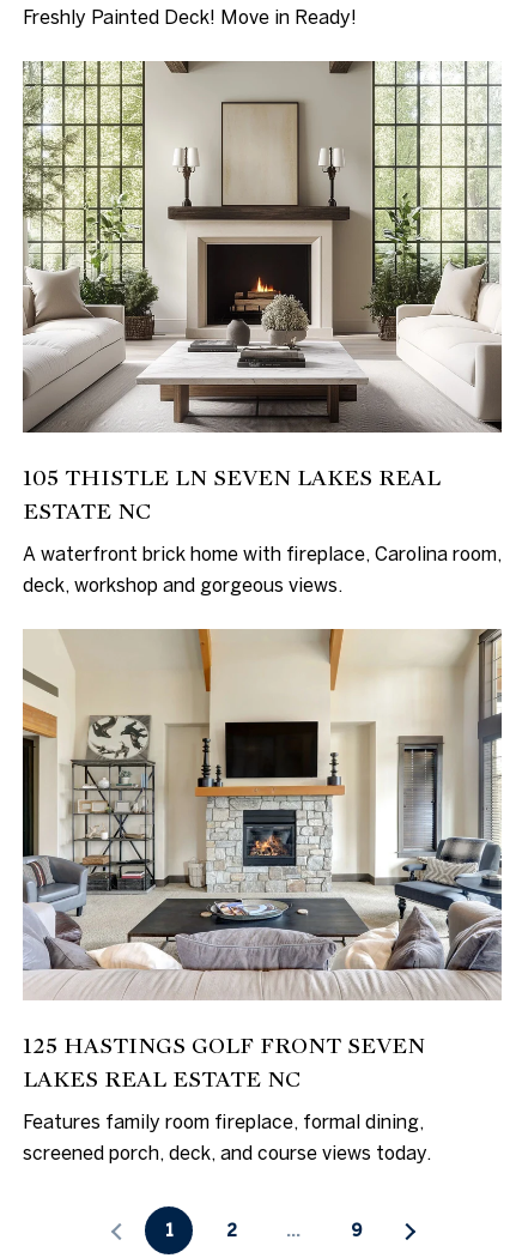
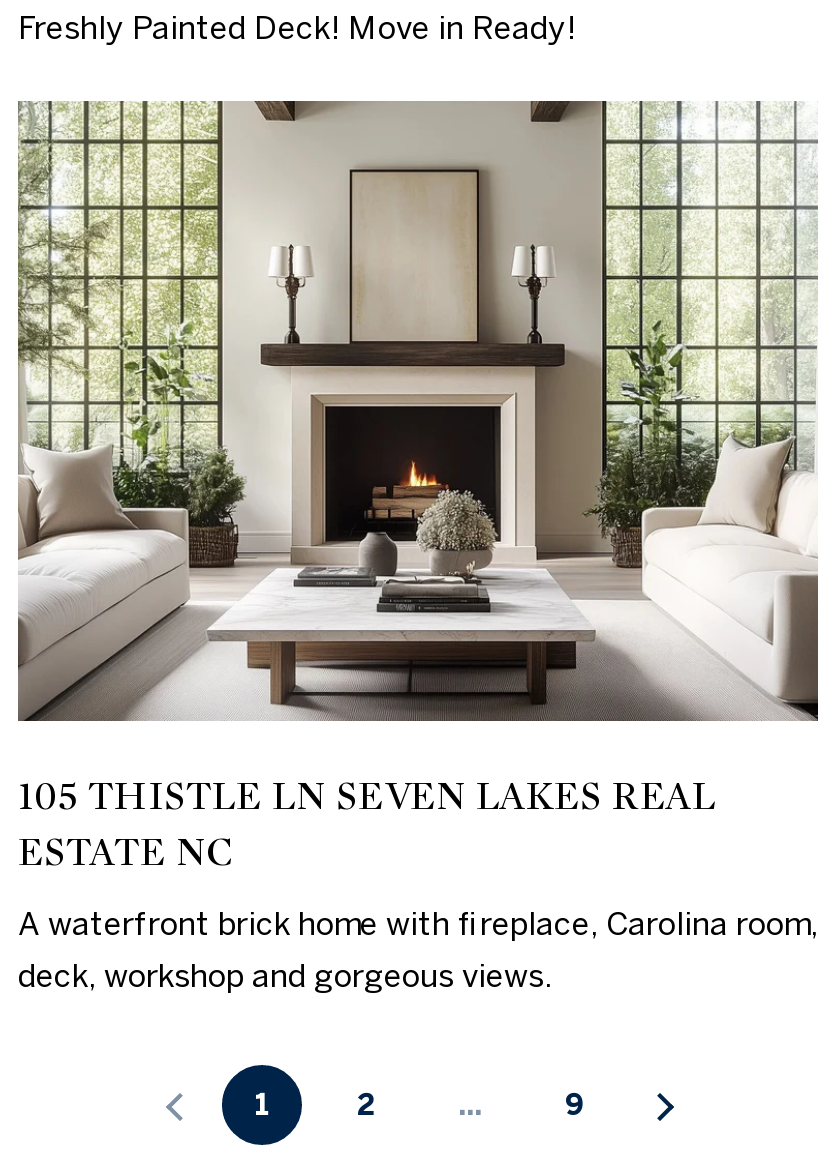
- [image]
- 125 HASTINGS GOLF FRONT SEVEN
- LAKES REAL ESTATE NC
- Features family room fireplace, formal dining,
- screened porch, deck, and course views today.
